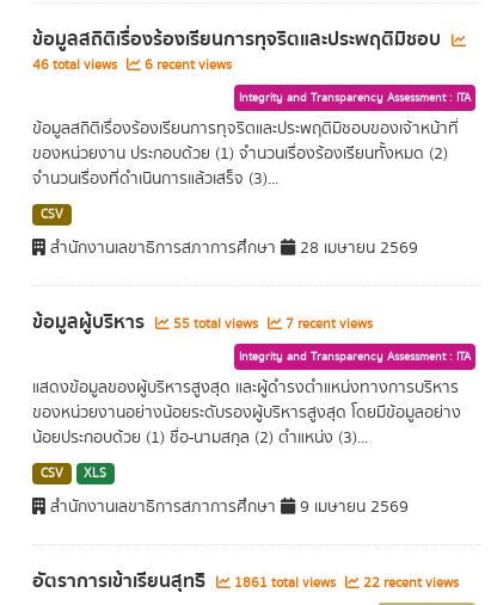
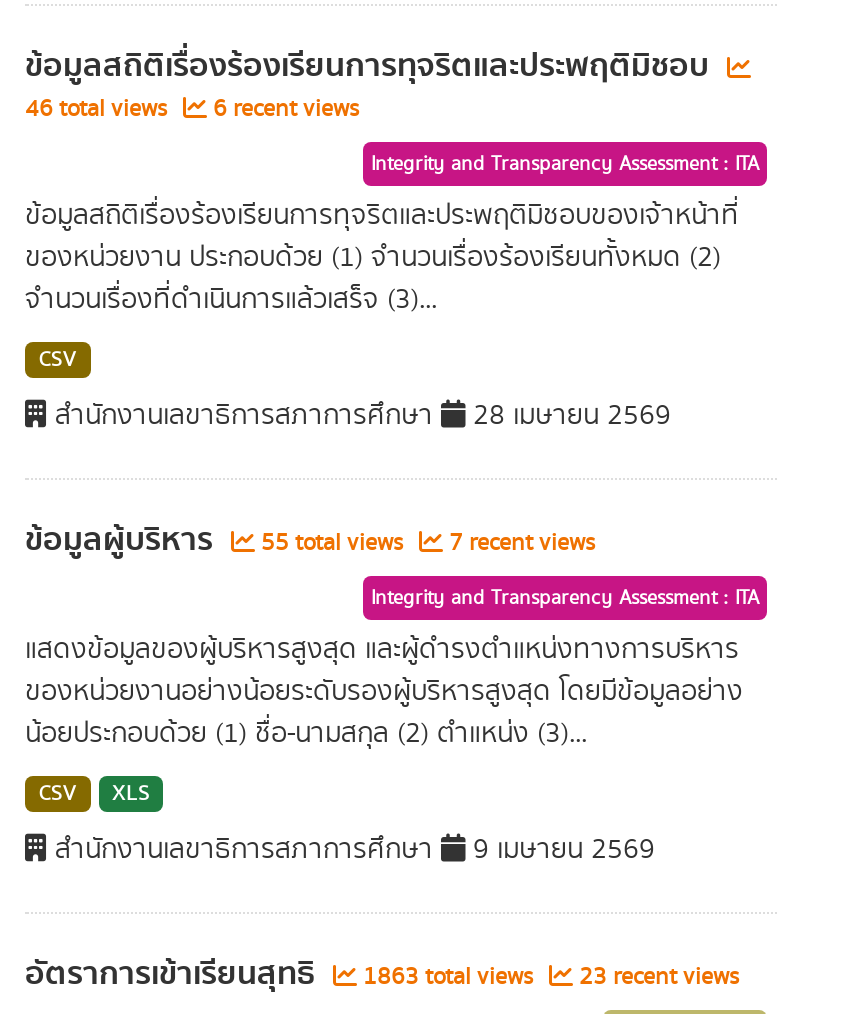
- 1861 total views
+ 1863 total views

- 22 recent views
+ 23 recent views
